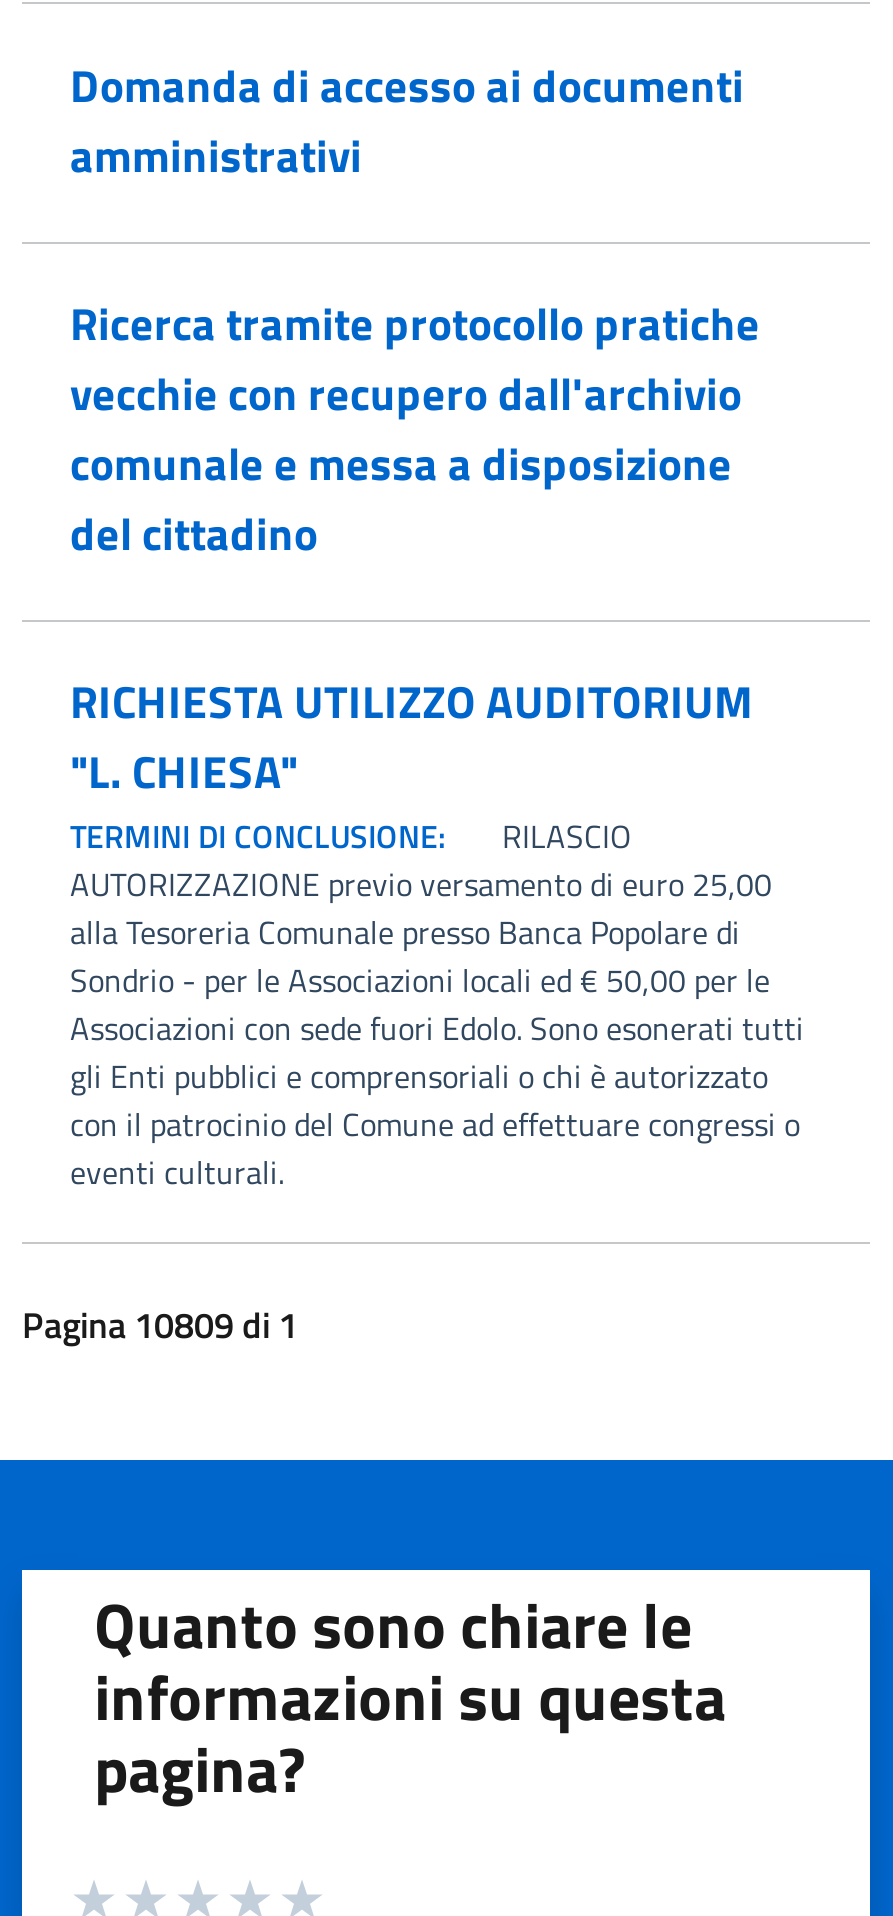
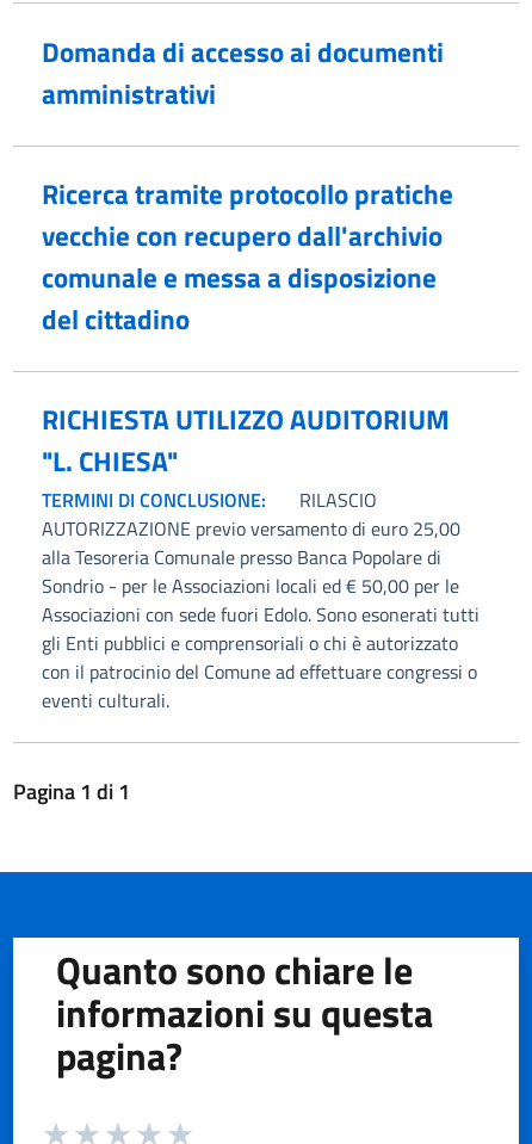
- Pagina 10809 di 1
+ Pagina 1 di 1
